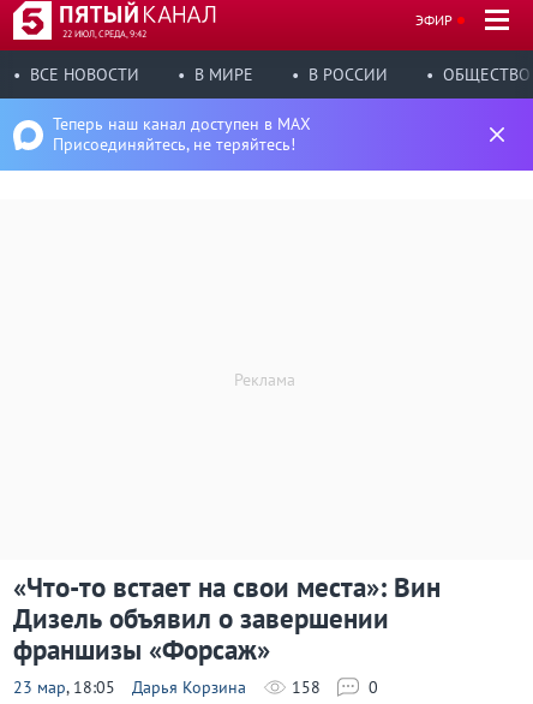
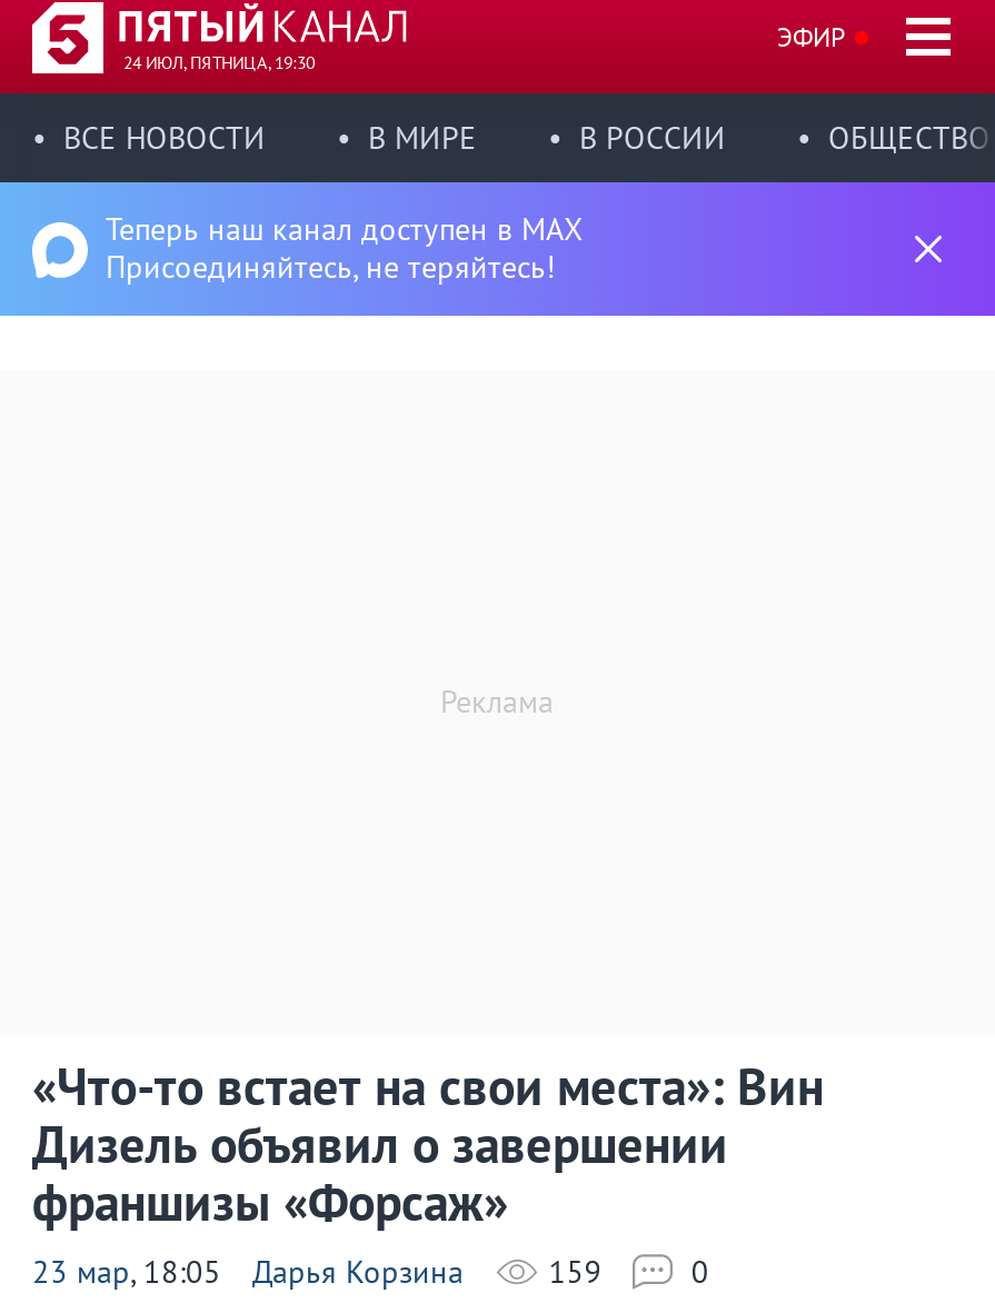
- 22 ИЮЛ, СРЕДА, 9:42
+ 24 ИЮЛ, ПЯТНИЦА, 19:30

- 158
+ 159
